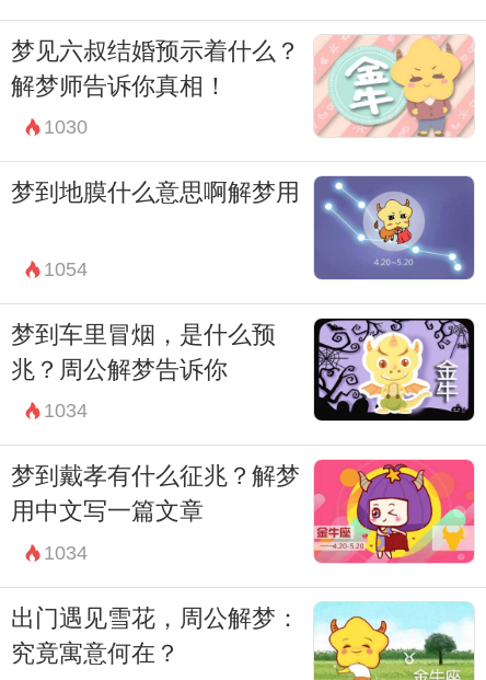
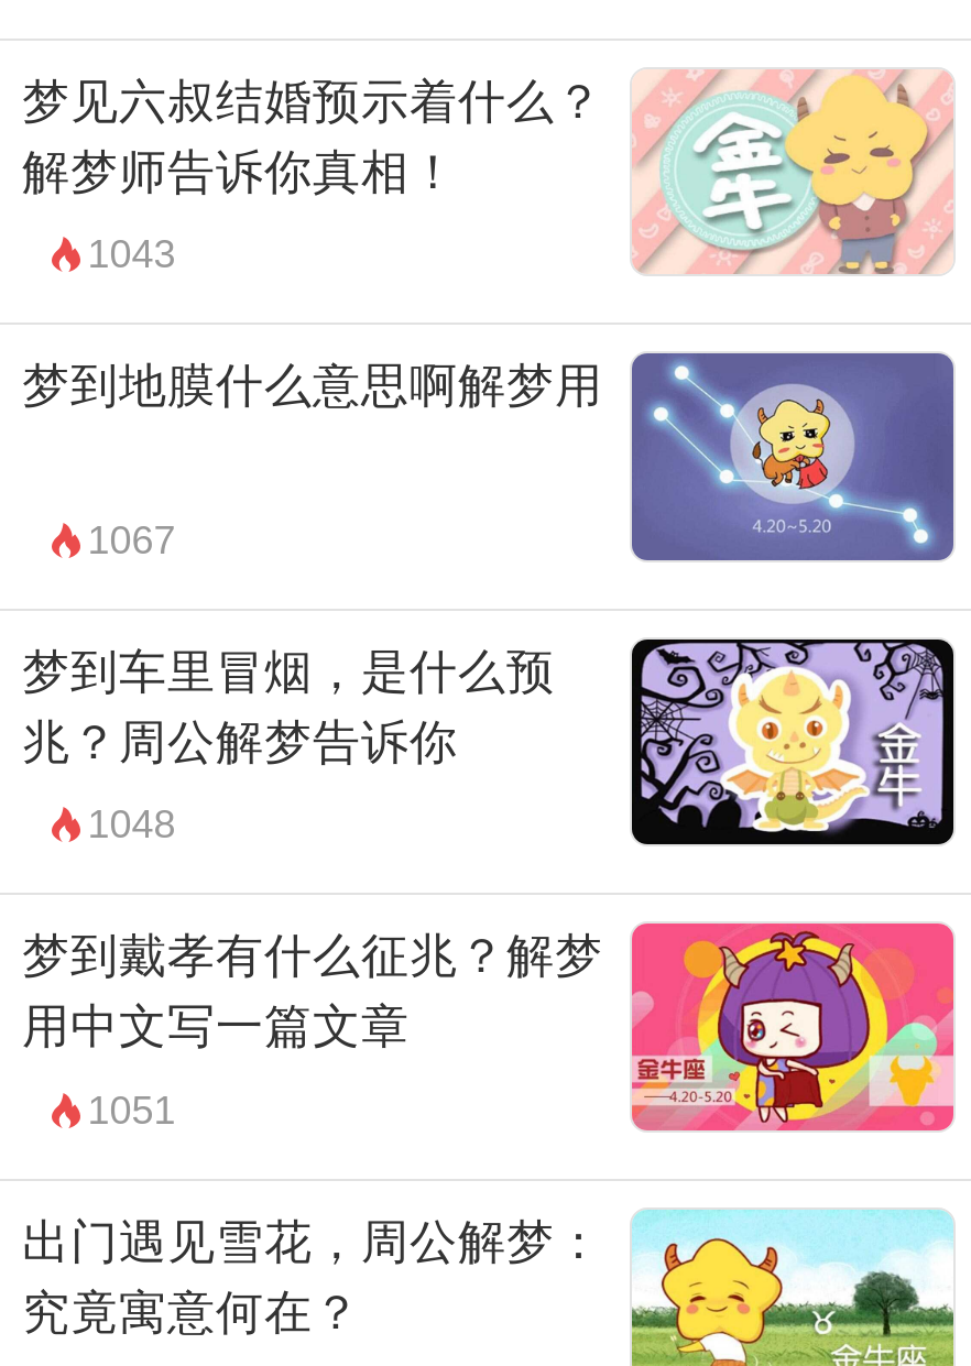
- 1030
+ 1043

- 1054
+ 1067

- 1034
+ 1048

- 1034
+ 1051
